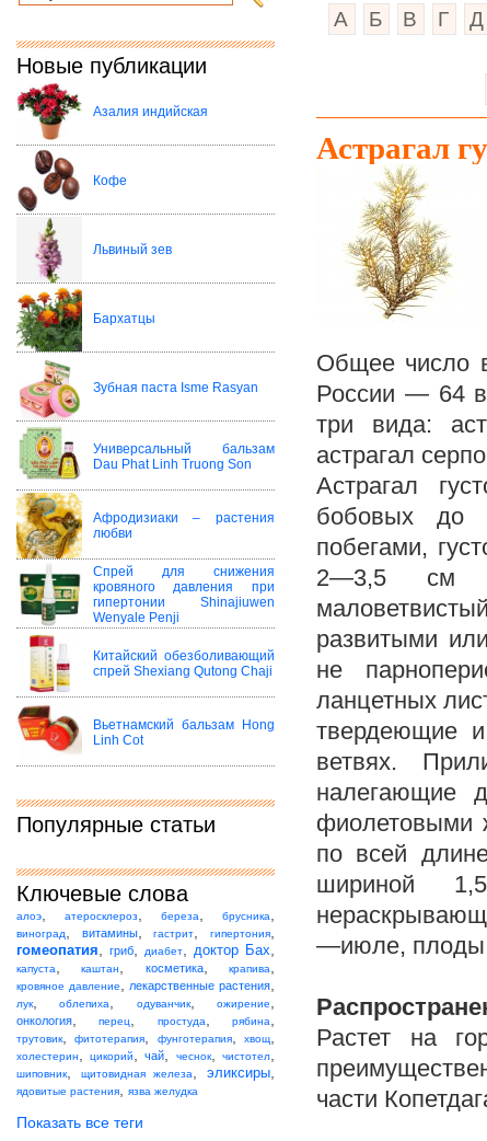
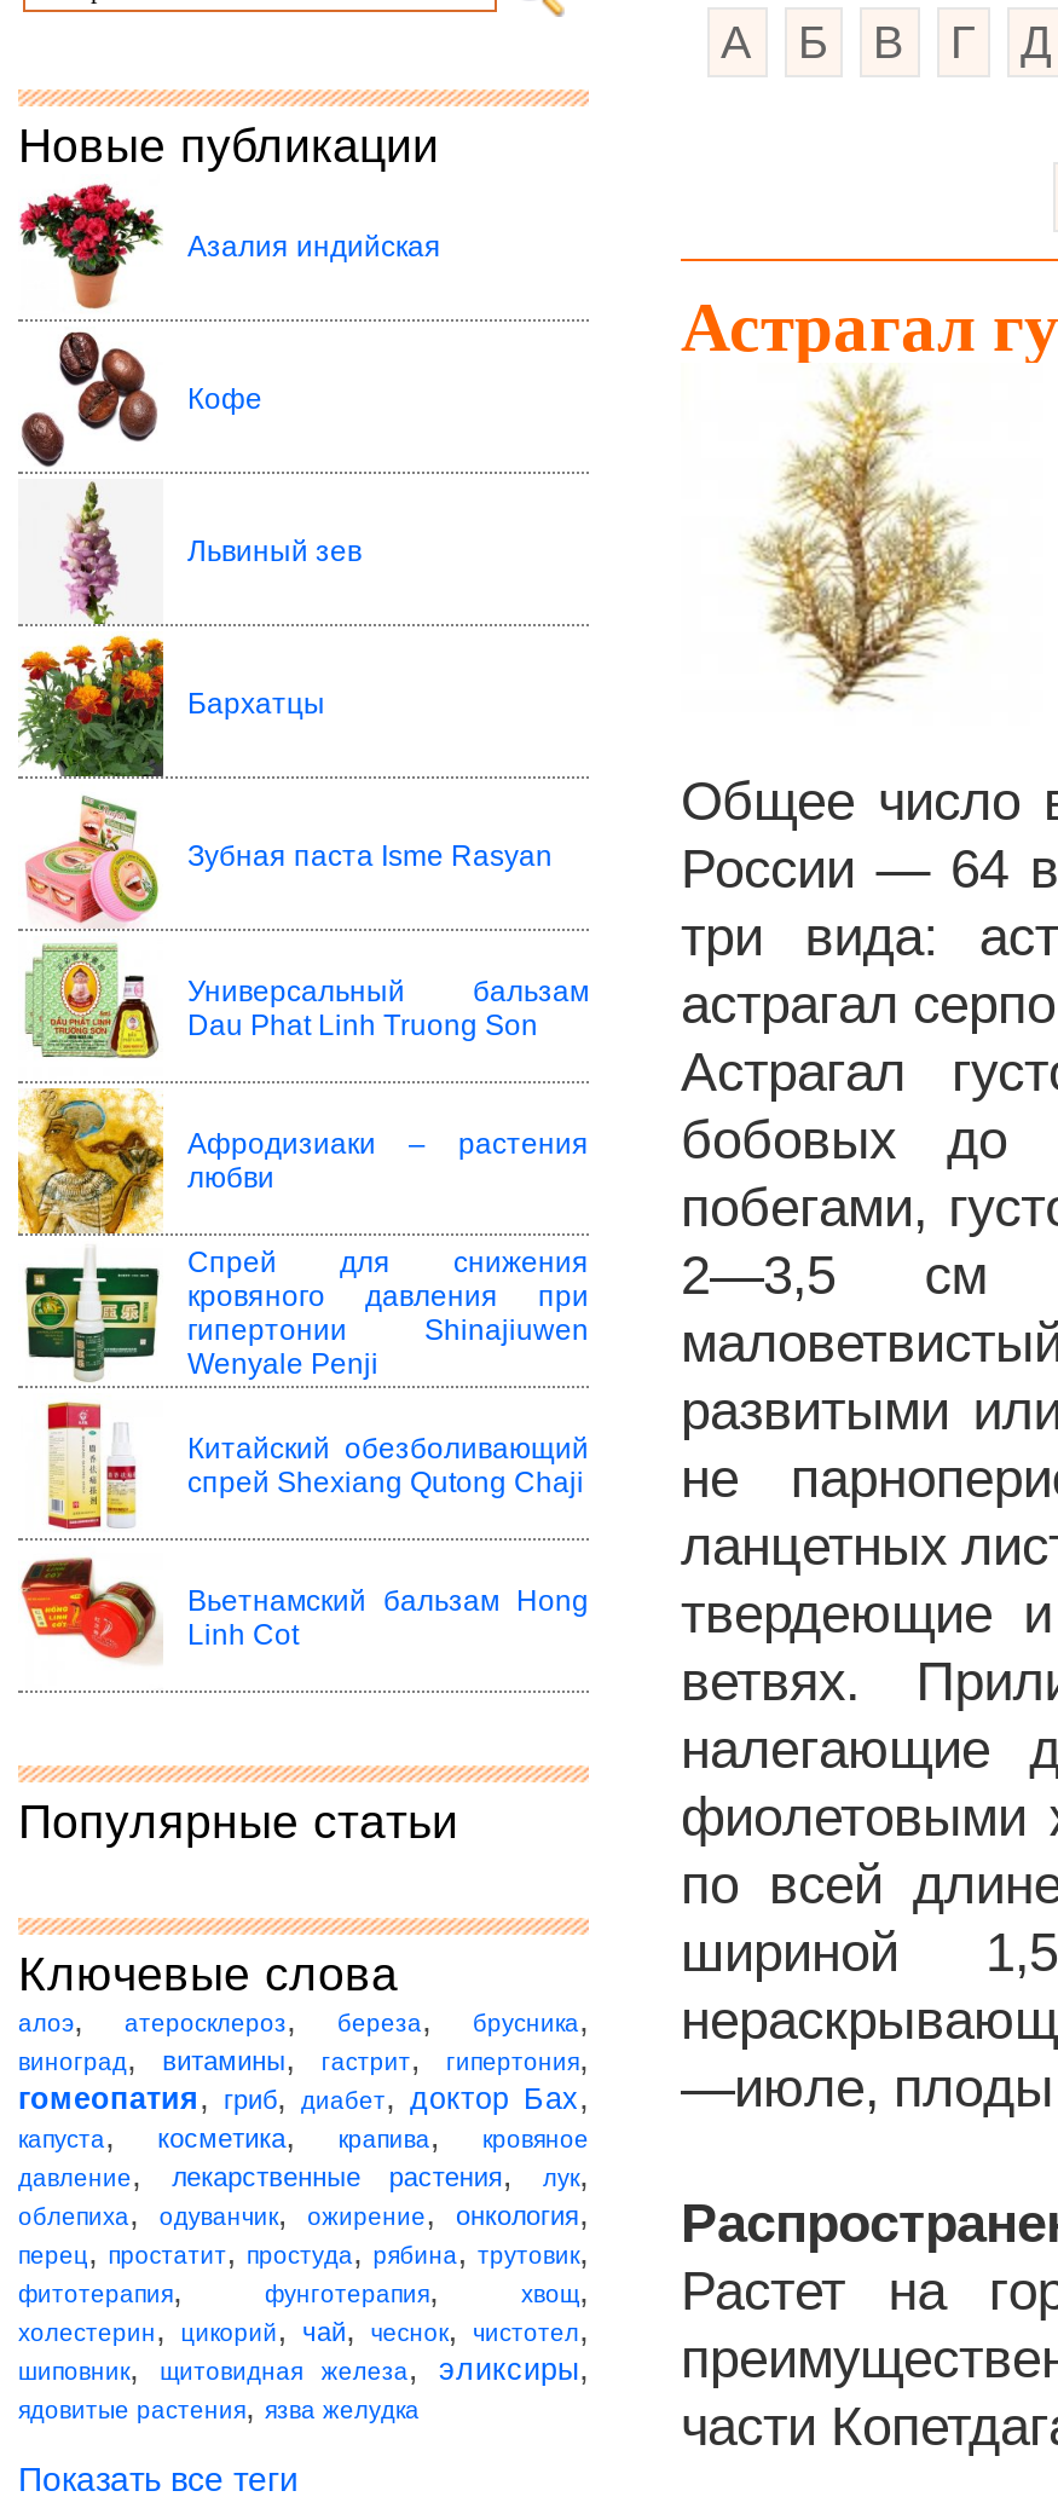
- капуста, каштан, косметика, крапива,
- кровяное давление, лекарственные растения,
- лук, облепиха, одуванчик, ожирение,
- онкология, перец, простуда, рябина,
- трутовик, фитотерапия, фунготерапия, хвощ,
+ капуста, косметика, крапива, кровяное
+ давление, лекарственные растения, лук,
+ облепиха, одуванчик, ожирение, онкология,
+ перец, простатит, простуда, рябина, трутовик,
+ фитотерапия, фунготерапия, хвощ,
